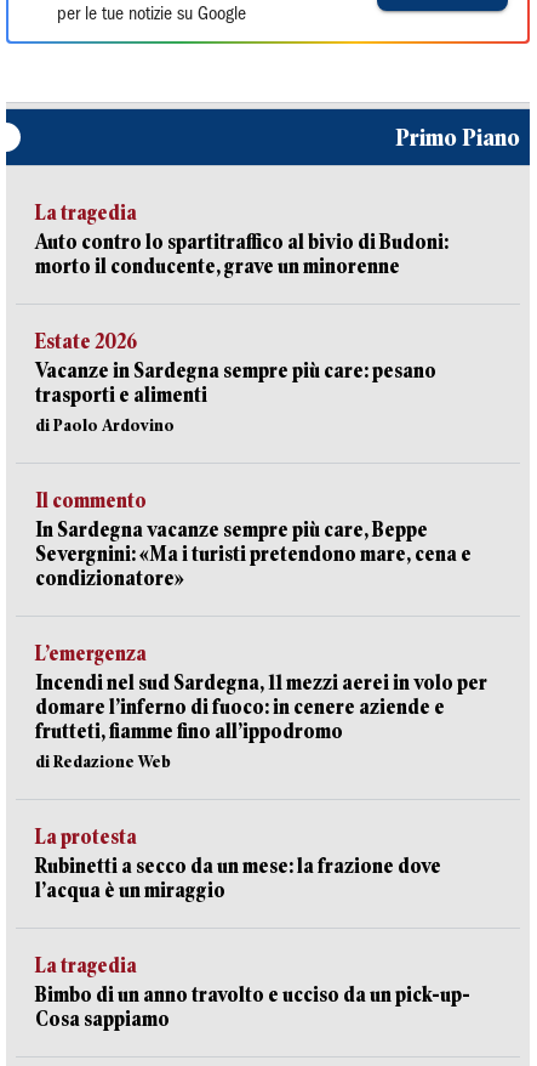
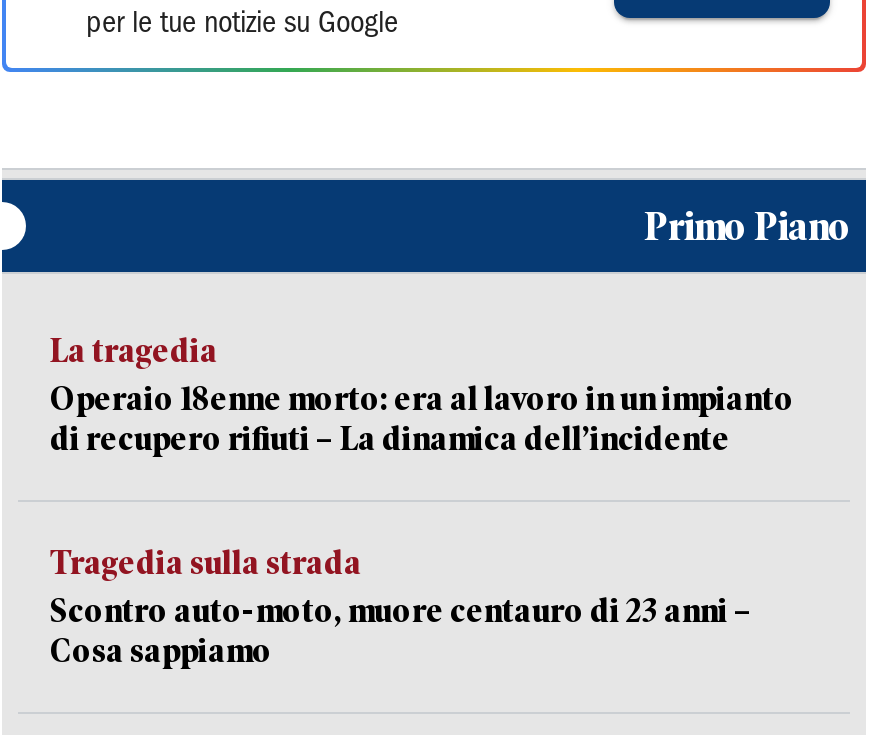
- Auto contro lo spartitraffico al bivio di Budoni:
- morto il conducente, grave un minorenne
- Estate 2026
- Vacanze in Sardegna sempre più care: pesano
- trasporti e alimenti
- di Paolo Ardovino
- Il commento
- In Sardegna vacanze sempre più care, Beppe
- Severgnini: «Ma i turisti pretendono mare, cena e
- condizionatore»
- L’emergenza
- Incendi nel sud Sardegna, 11 mezzi aerei in volo per
- domare l’inferno di fuoco: in cenere aziende e
- frutteti, fiamme fino all’ippodromo
- di Redazione Web
- La protesta
- Rubinetti a secco da un mese: la frazione dove
- l’acqua è un miraggio
- La tragedia
- Bimbo di un anno travolto e ucciso da un pick-up-
+ Operaio 18enne morto: era al lavoro in un impianto
+ di recupero rifiuti – La dinamica dell’incidente
+ Tragedia sulla strada
+ Scontro auto-moto, muore centauro di 23 anni –
